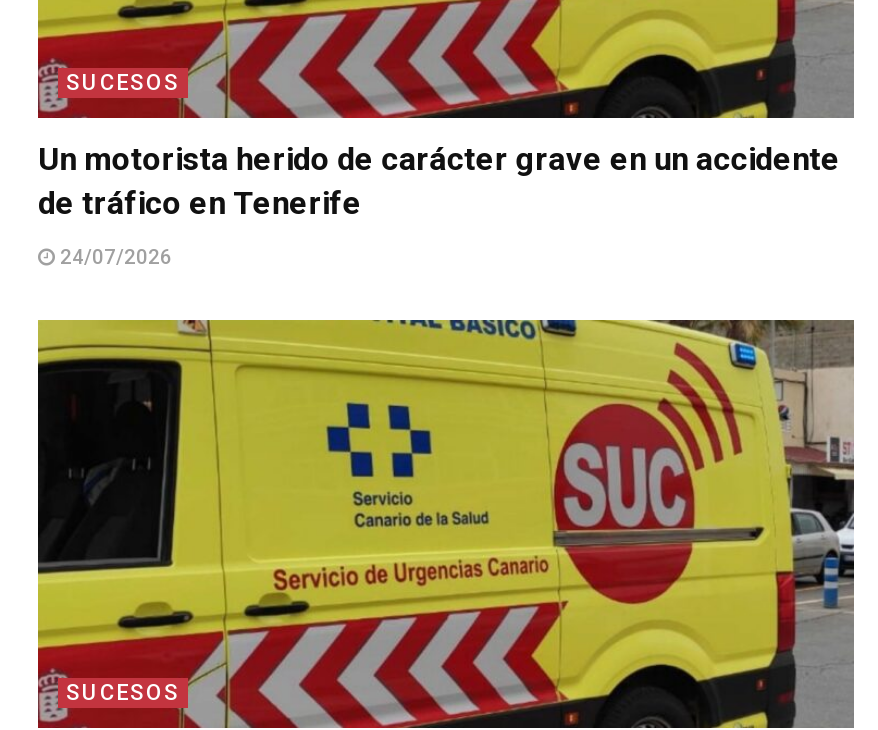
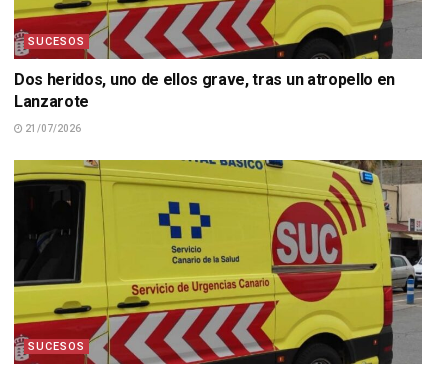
- Un motorista herido de carácter grave en un accidente
- de tráfico en Tenerife
+ Dos heridos, uno de ellos grave, tras un atropello en
+ Lanzarote

- 24/07/2026
+ 21/07/2026
